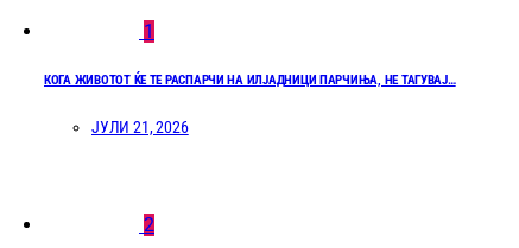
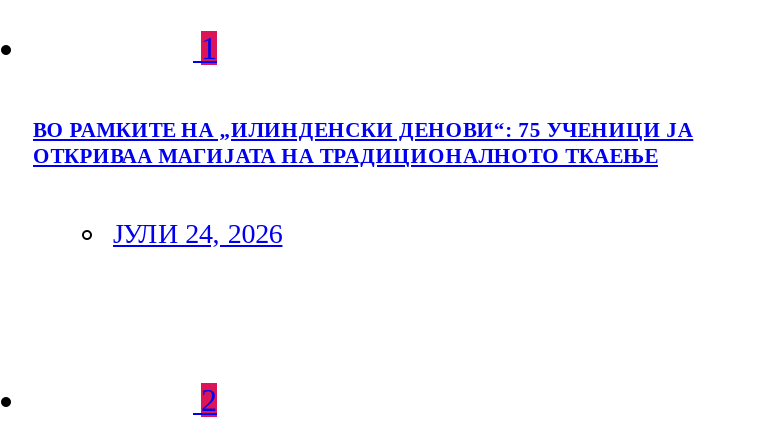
- КОГА ЖИВОТОТ ЌЕ ТЕ РАСПАРЧИ НА ИЛЈАДНИЦИ ПАРЧИЊА, НЕ ТАГУВАЈ…
+ ВО РАМКИТЕ НА „ИЛИНДЕНСКИ ДЕНОВИ“: 75 УЧЕНИЦИ ЈА
+ ОТКРИВАА МАГИЈАТА НА ТРАДИЦИОНАЛНОТО ТКАЕЊЕ

- ЈУЛИ 21, 2026
+ ЈУЛИ 24, 2026
